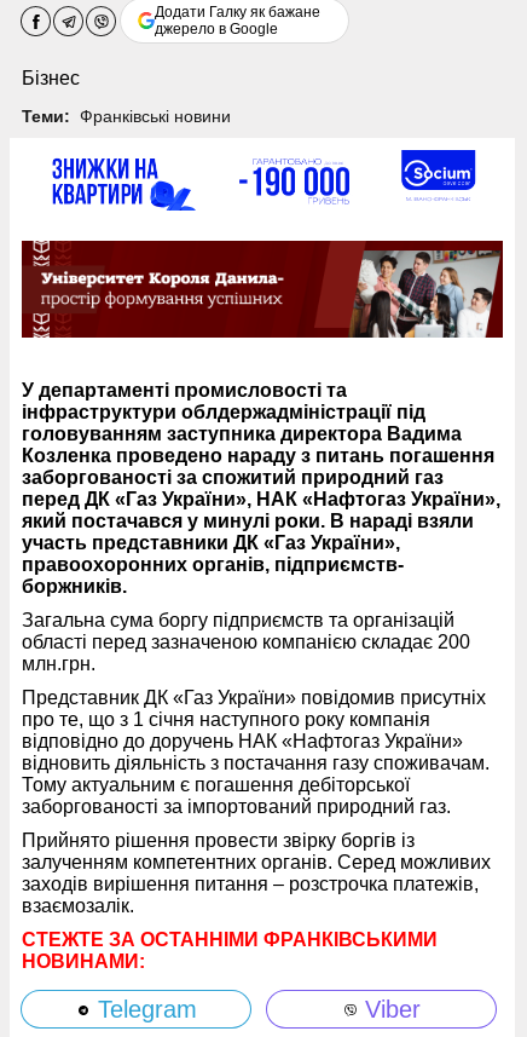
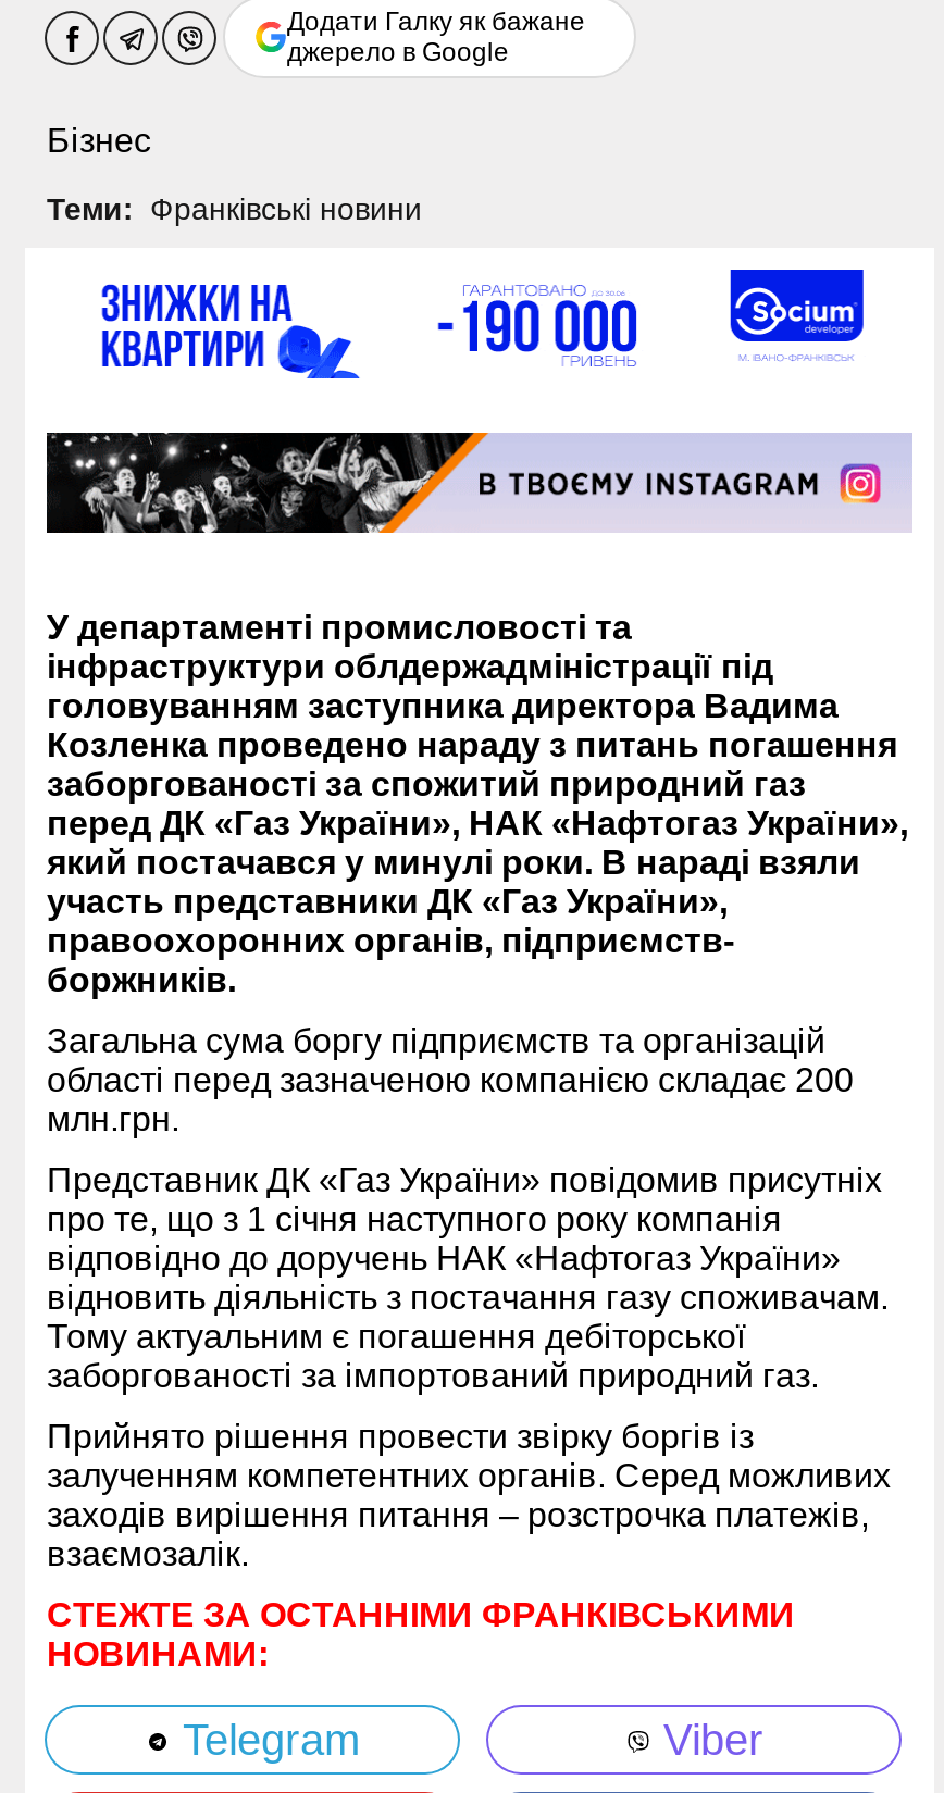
- [image]
+ [image]
